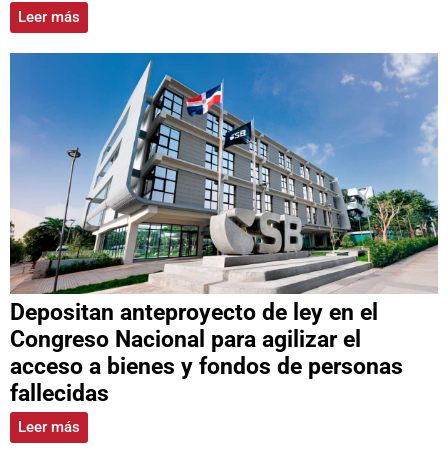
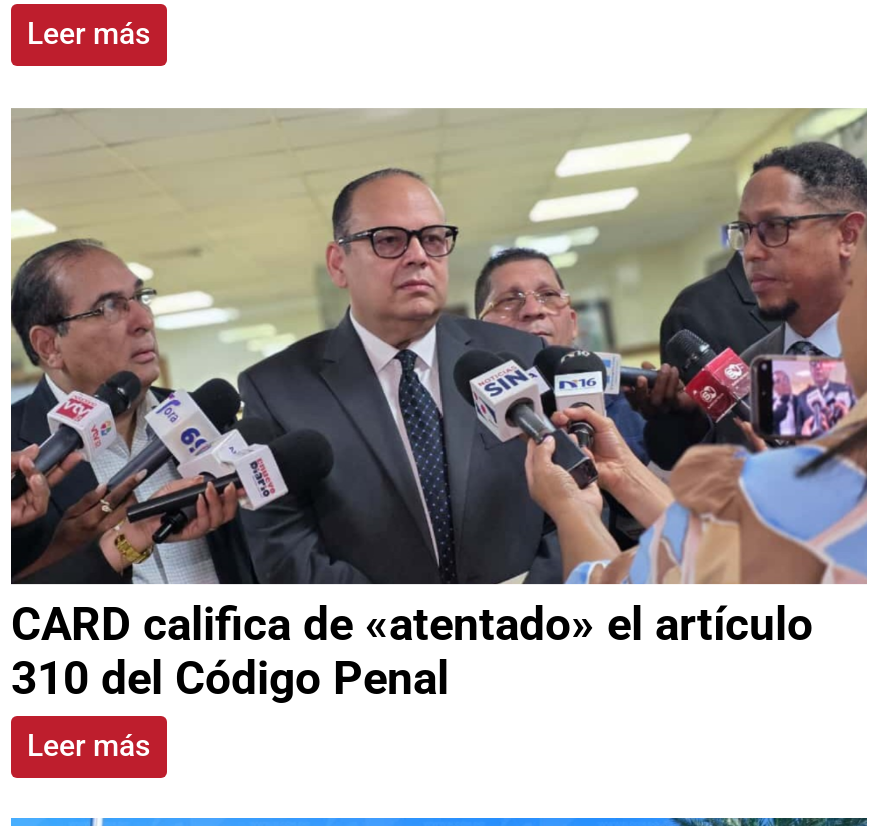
- [image]
- Depositan anteproyecto de ley en el
- Congreso Nacional para agilizar el
- acceso a bienes y fondos de personas
- fallecidas
+ [image]
+ CARD califica de «atentado» el artículo
+ 310 del Código Penal
